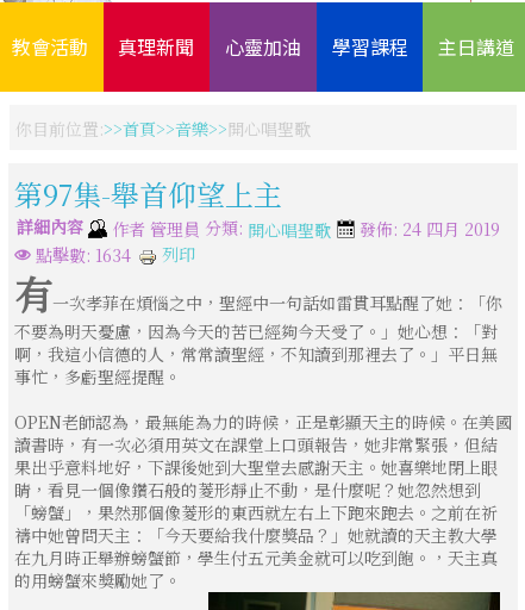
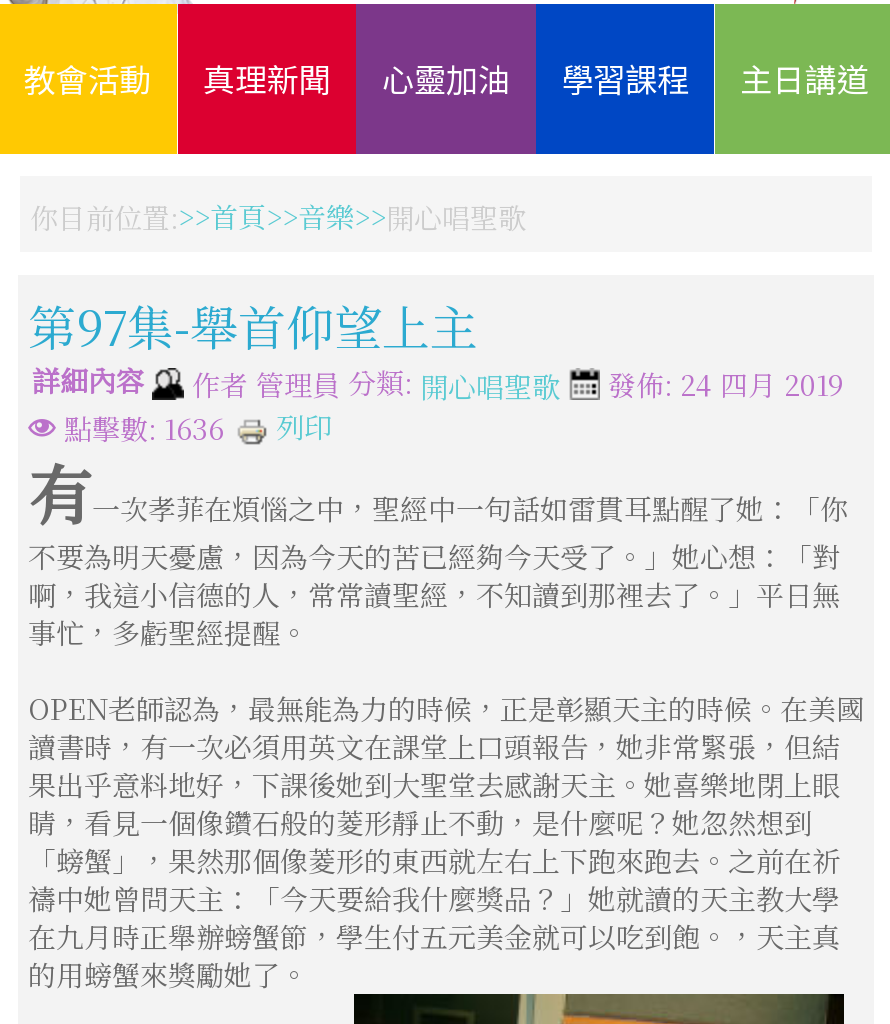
- 點擊數: 1634 列印
+ 點擊數: 1636 列印
